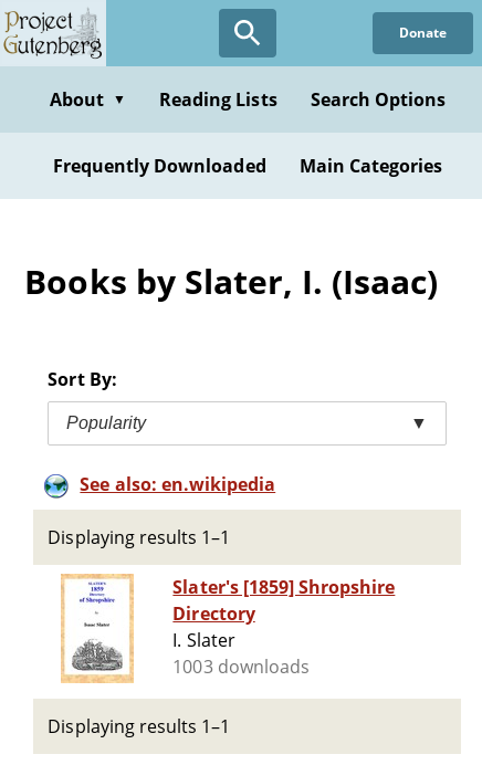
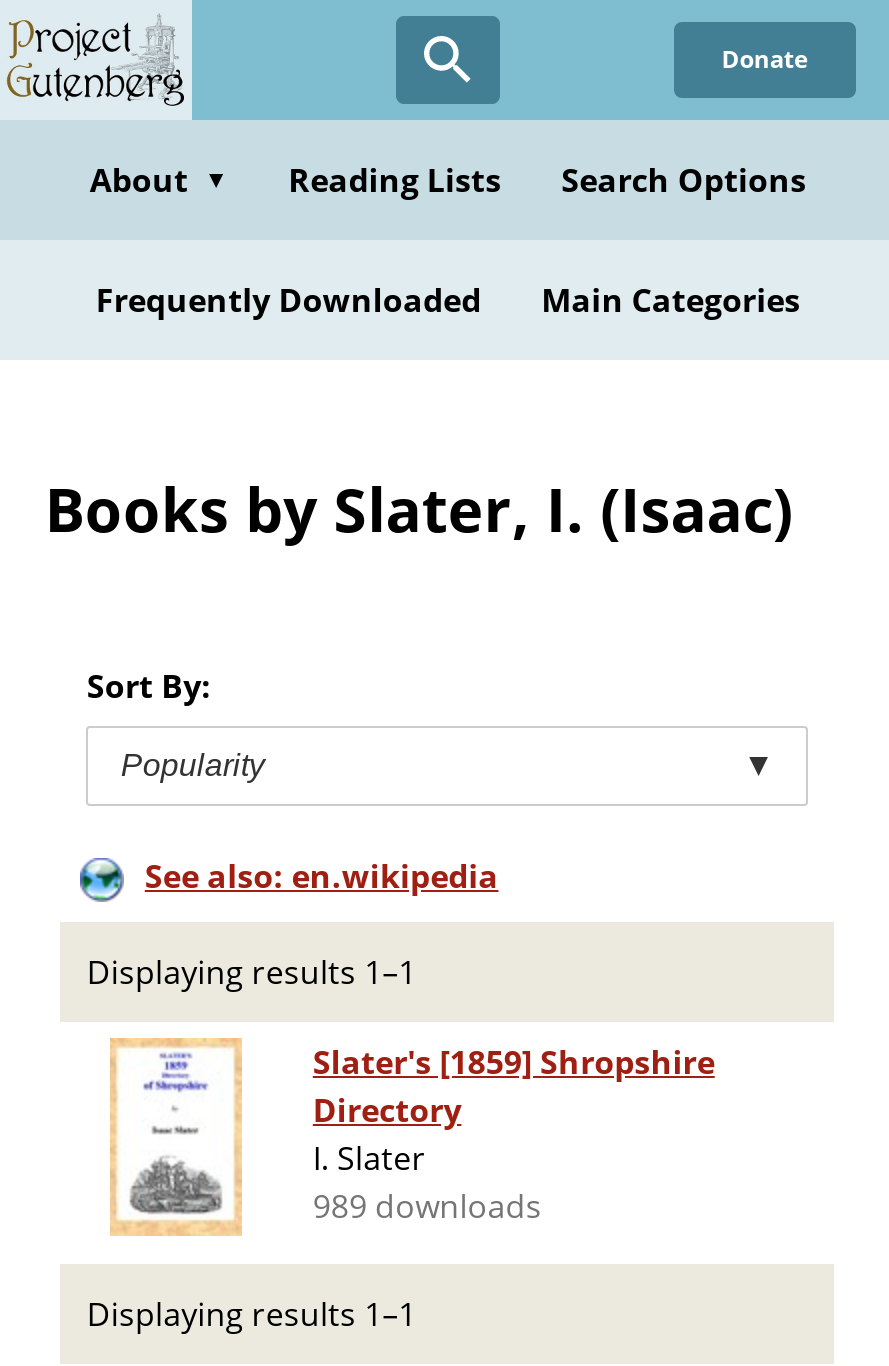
- 1003 downloads
+ 989 downloads
